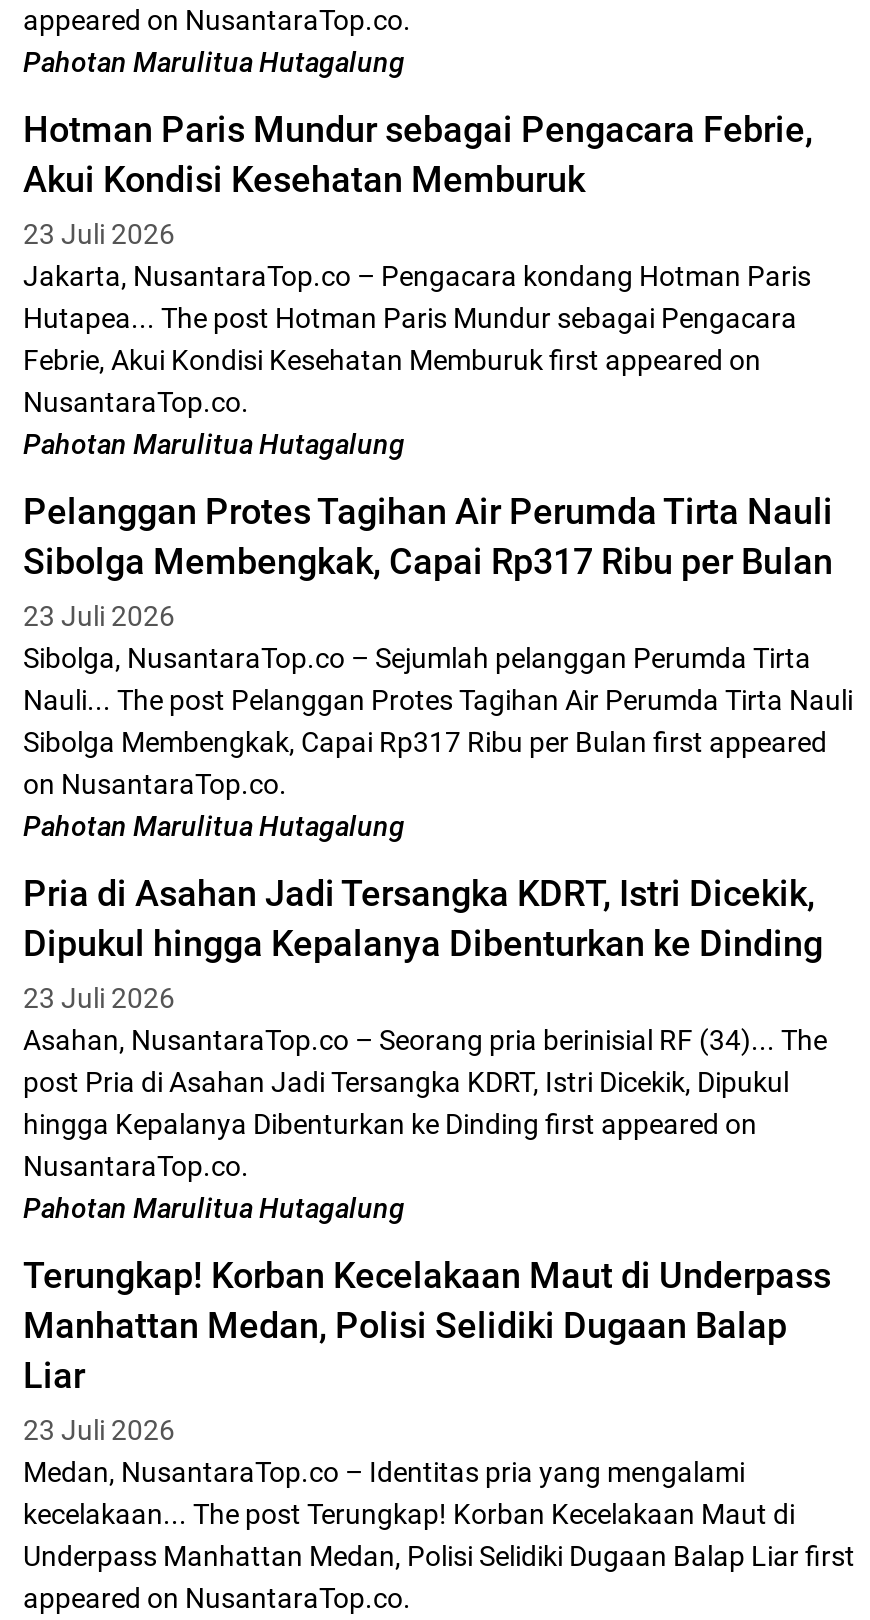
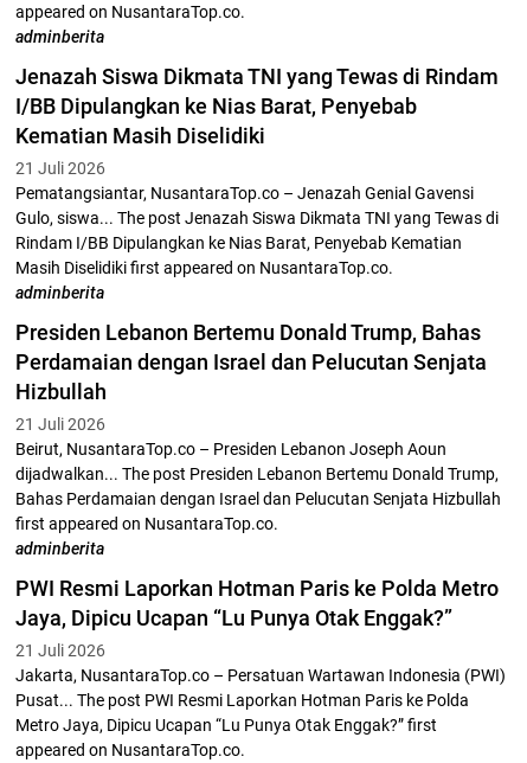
- Pahotan Marulitua Hutagalung
- Hotman Paris Mundur sebagai Pengacara Febrie,
- Akui Kondisi Kesehatan Memburuk
- 23 Juli 2026
- Jakarta, NusantaraTop.co – Pengacara kondang Hotman Paris
- Hutapea... The post Hotman Paris Mundur sebagai Pengacara
- Febrie, Akui Kondisi Kesehatan Memburuk first appeared on
- NusantaraTop.co.
- Pahotan Marulitua Hutagalung
- Pelanggan Protes Tagihan Air Perumda Tirta Nauli
- Sibolga Membengkak, Capai Rp317 Ribu per Bulan
- 23 Juli 2026
- Sibolga, NusantaraTop.co – Sejumlah pelanggan Perumda Tirta
- Nauli... The post Pelanggan Protes Tagihan Air Perumda Tirta Nauli
- Sibolga Membengkak, Capai Rp317 Ribu per Bulan first appeared
- on NusantaraTop.co.
- Pahotan Marulitua Hutagalung
- Pria di Asahan Jadi Tersangka KDRT, Istri Dicekik,
- Dipukul hingga Kepalanya Dibenturkan ke Dinding
- 23 Juli 2026
- Asahan, NusantaraTop.co – Seorang pria berinisial RF (34)... The
- post Pria di Asahan Jadi Tersangka KDRT, Istri Dicekik, Dipukul
- hingga Kepalanya Dibenturkan ke Dinding first appeared on
- NusantaraTop.co.
- Pahotan Marulitua Hutagalung
- Terungkap! Korban Kecelakaan Maut di Underpass
- Manhattan Medan, Polisi Selidiki Dugaan Balap
- Liar
- 23 Juli 2026
- Medan, NusantaraTop.co – Identitas pria yang mengalami
- kecelakaan... The post Terungkap! Korban Kecelakaan Maut di
- Underpass Manhattan Medan, Polisi Selidiki Dugaan Balap Liar first
+ adminberita
+ Jenazah Siswa Dikmata TNI yang Tewas di Rindam
+ I/BB Dipulangkan ke Nias Barat, Penyebab
+ Kematian Masih Diselidiki
+ 21 Juli 2026
+ Pematangsiantar, NusantaraTop.co – Jenazah Genial Gavensi
+ Gulo, siswa... The post Jenazah Siswa Dikmata TNI yang Tewas di
+ Rindam I/BB Dipulangkan ke Nias Barat, Penyebab Kematian
+ Masih Diselidiki first appeared on NusantaraTop.co.
+ adminberita
+ Presiden Lebanon Bertemu Donald Trump, Bahas
+ Perdamaian dengan Israel dan Pelucutan Senjata
+ Hizbullah
+ 21 Juli 2026
+ Beirut, NusantaraTop.co – Presiden Lebanon Joseph Aoun
+ dijadwalkan... The post Presiden Lebanon Bertemu Donald Trump,
+ Bahas Perdamaian dengan Israel dan Pelucutan Senjata Hizbullah
+ first appeared on NusantaraTop.co.
+ adminberita
+ PWI Resmi Laporkan Hotman Paris ke Polda Metro
+ Jaya, Dipicu Ucapan “Lu Punya Otak Enggak?”
+ 21 Juli 2026
+ Jakarta, NusantaraTop.co – Persatuan Wartawan Indonesia (PWI)
+ Pusat... The post PWI Resmi Laporkan Hotman Paris ke Polda
+ Metro Jaya, Dipicu Ucapan “Lu Punya Otak Enggak?” first
